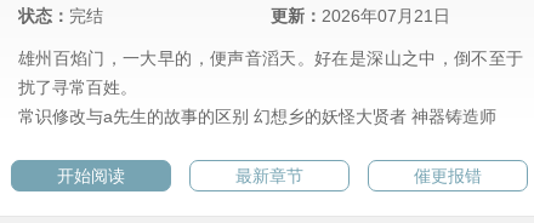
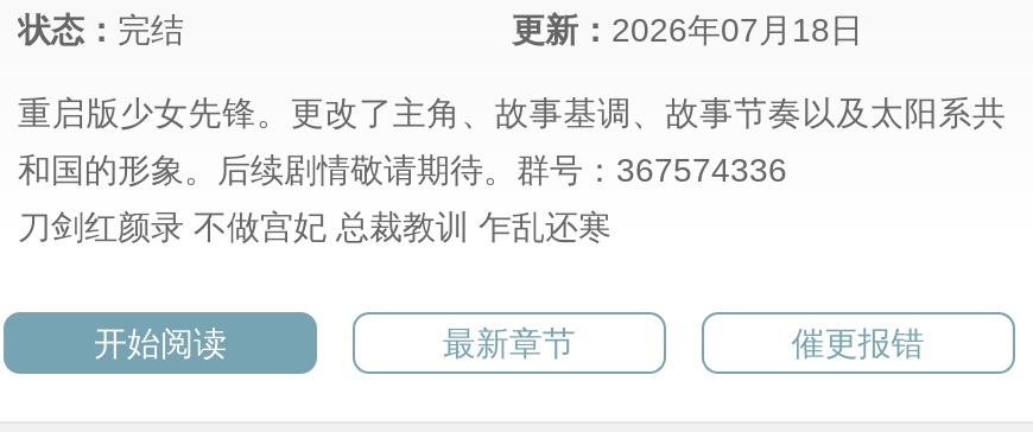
- 更新：2026年07月21日
+ 更新：2026年07月18日

- 雄州百焰门，一大早的，便声音滔天。好在是深山之中，倒不至于
+ 重启版少女先锋。更改了主角、故事基调、故事节奏以及太阳系共

- 扰了寻常百姓。
+ 和国的形象。后续剧情敬请期待。群号：367574336

- 常识修改与a先生的故事的区别 幻想乡的妖怪大贤者 神器铸造师
+ 刀剑红颜录 不做宫妃 总裁教训 乍乱还寒
